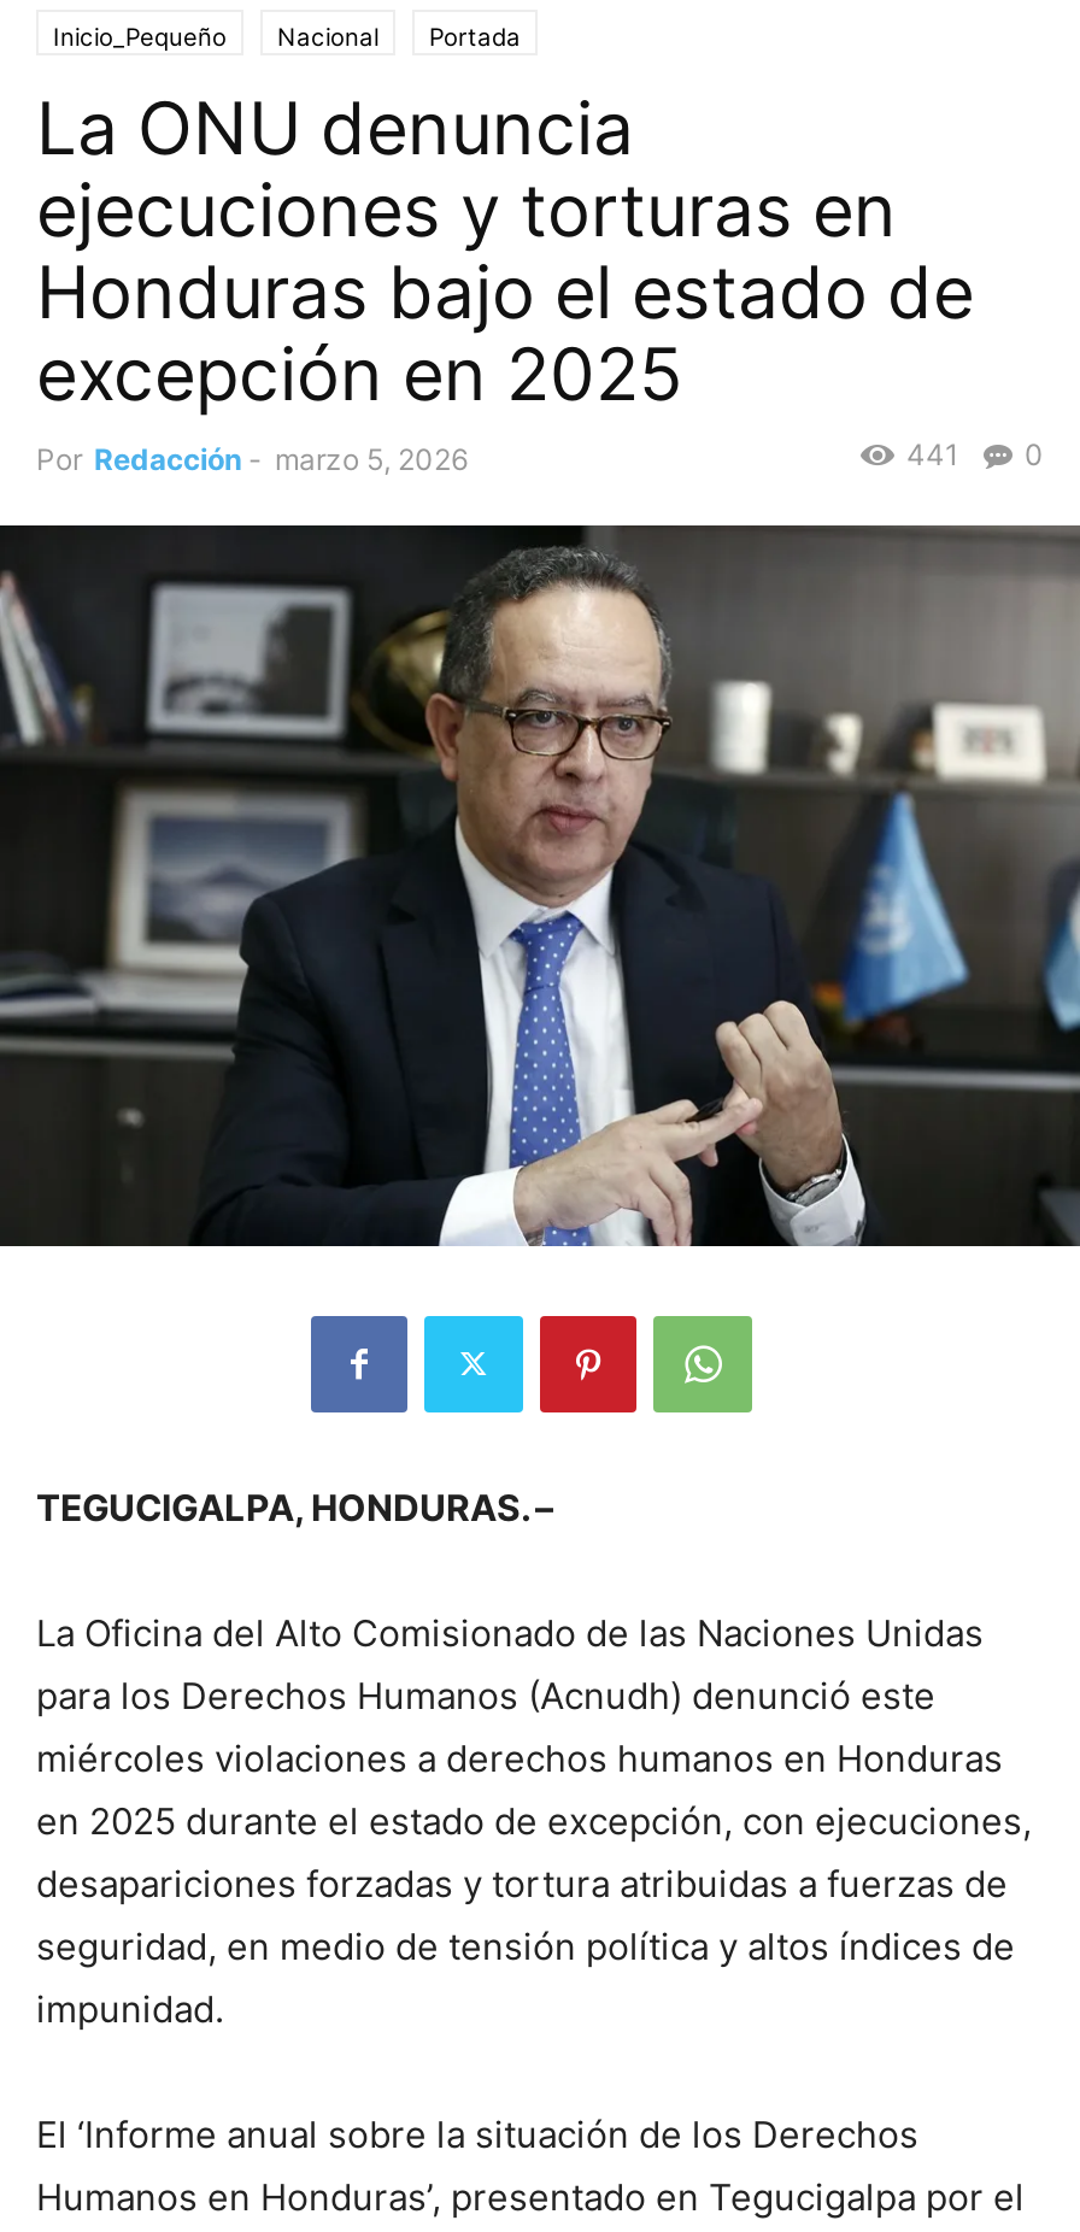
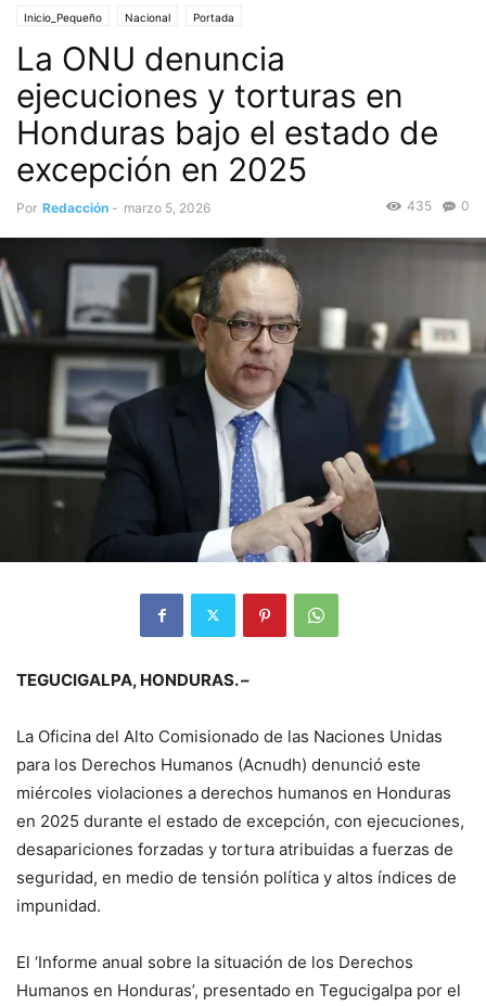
- 441 0
+ 435 0
